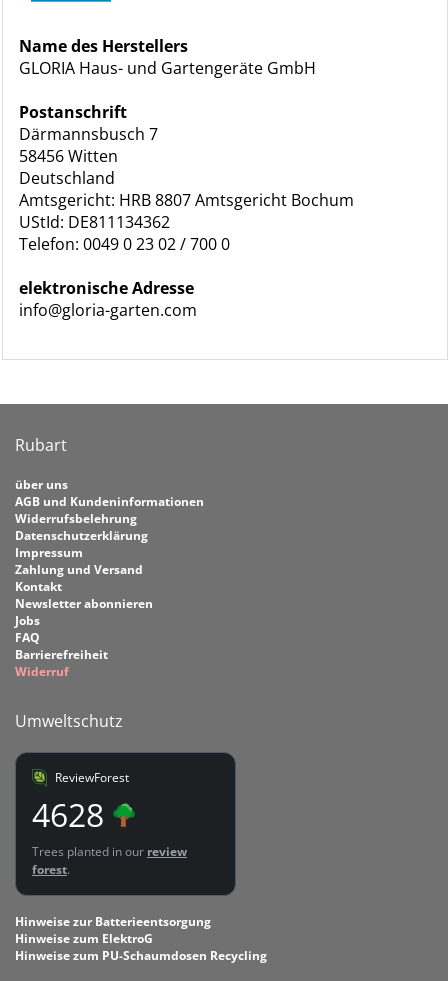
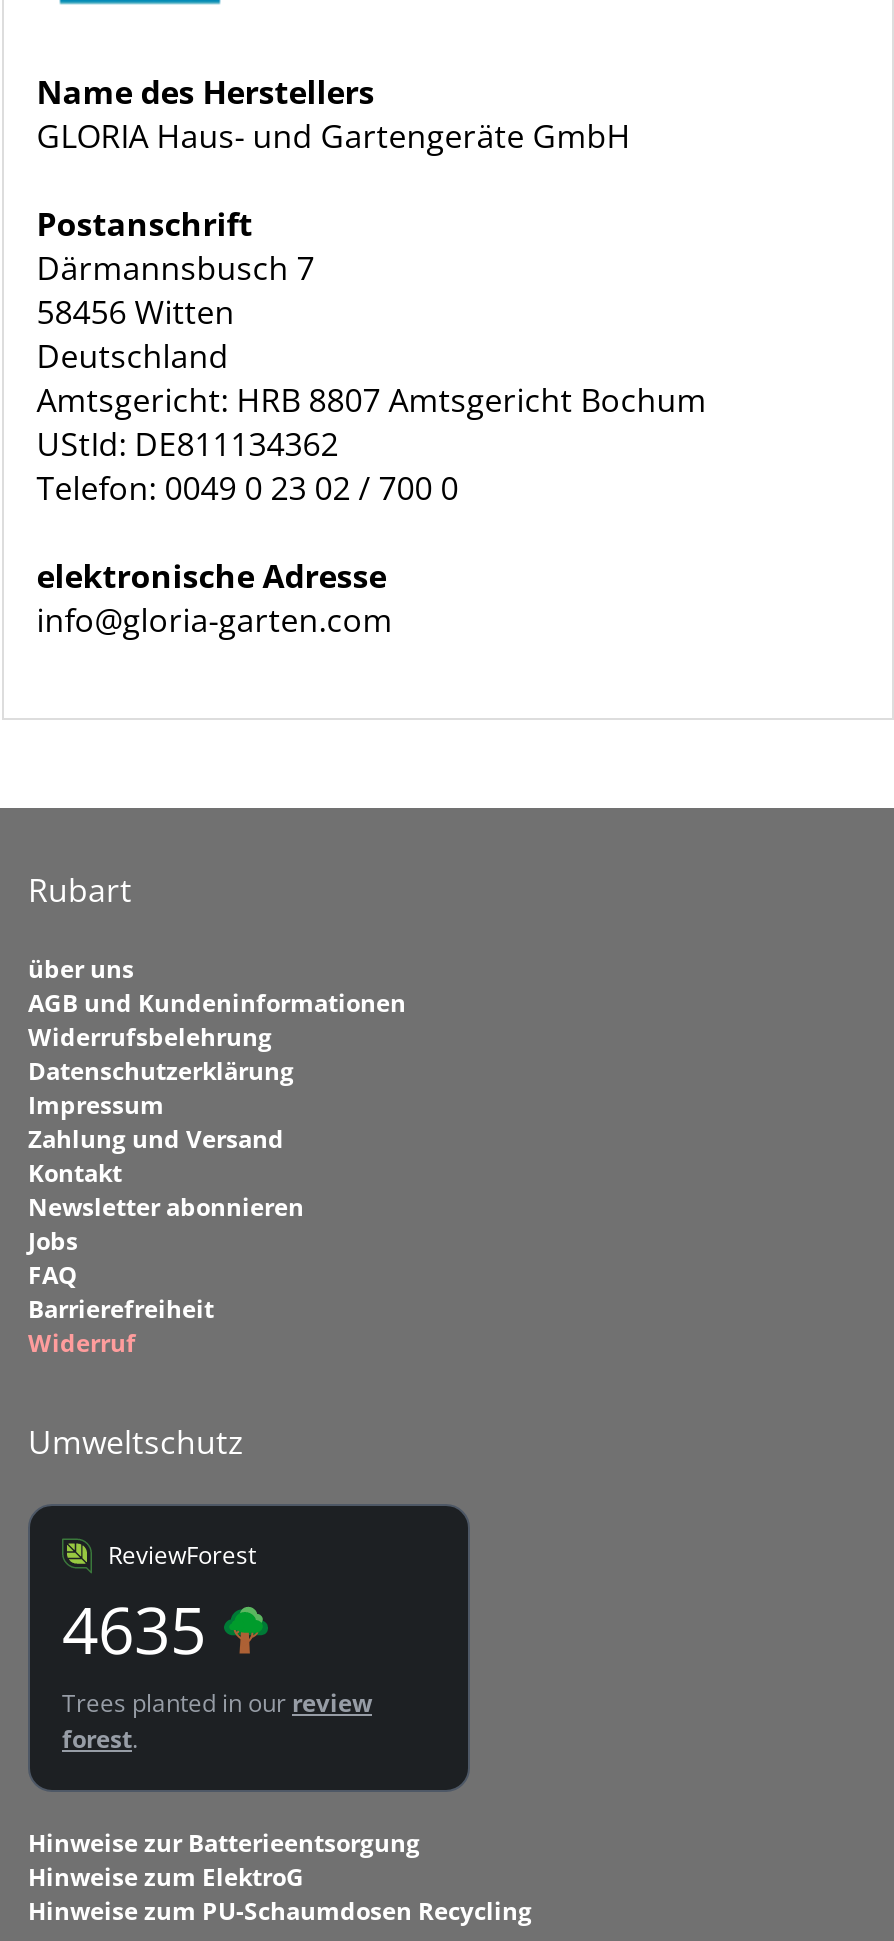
- 4628
+ 4635
